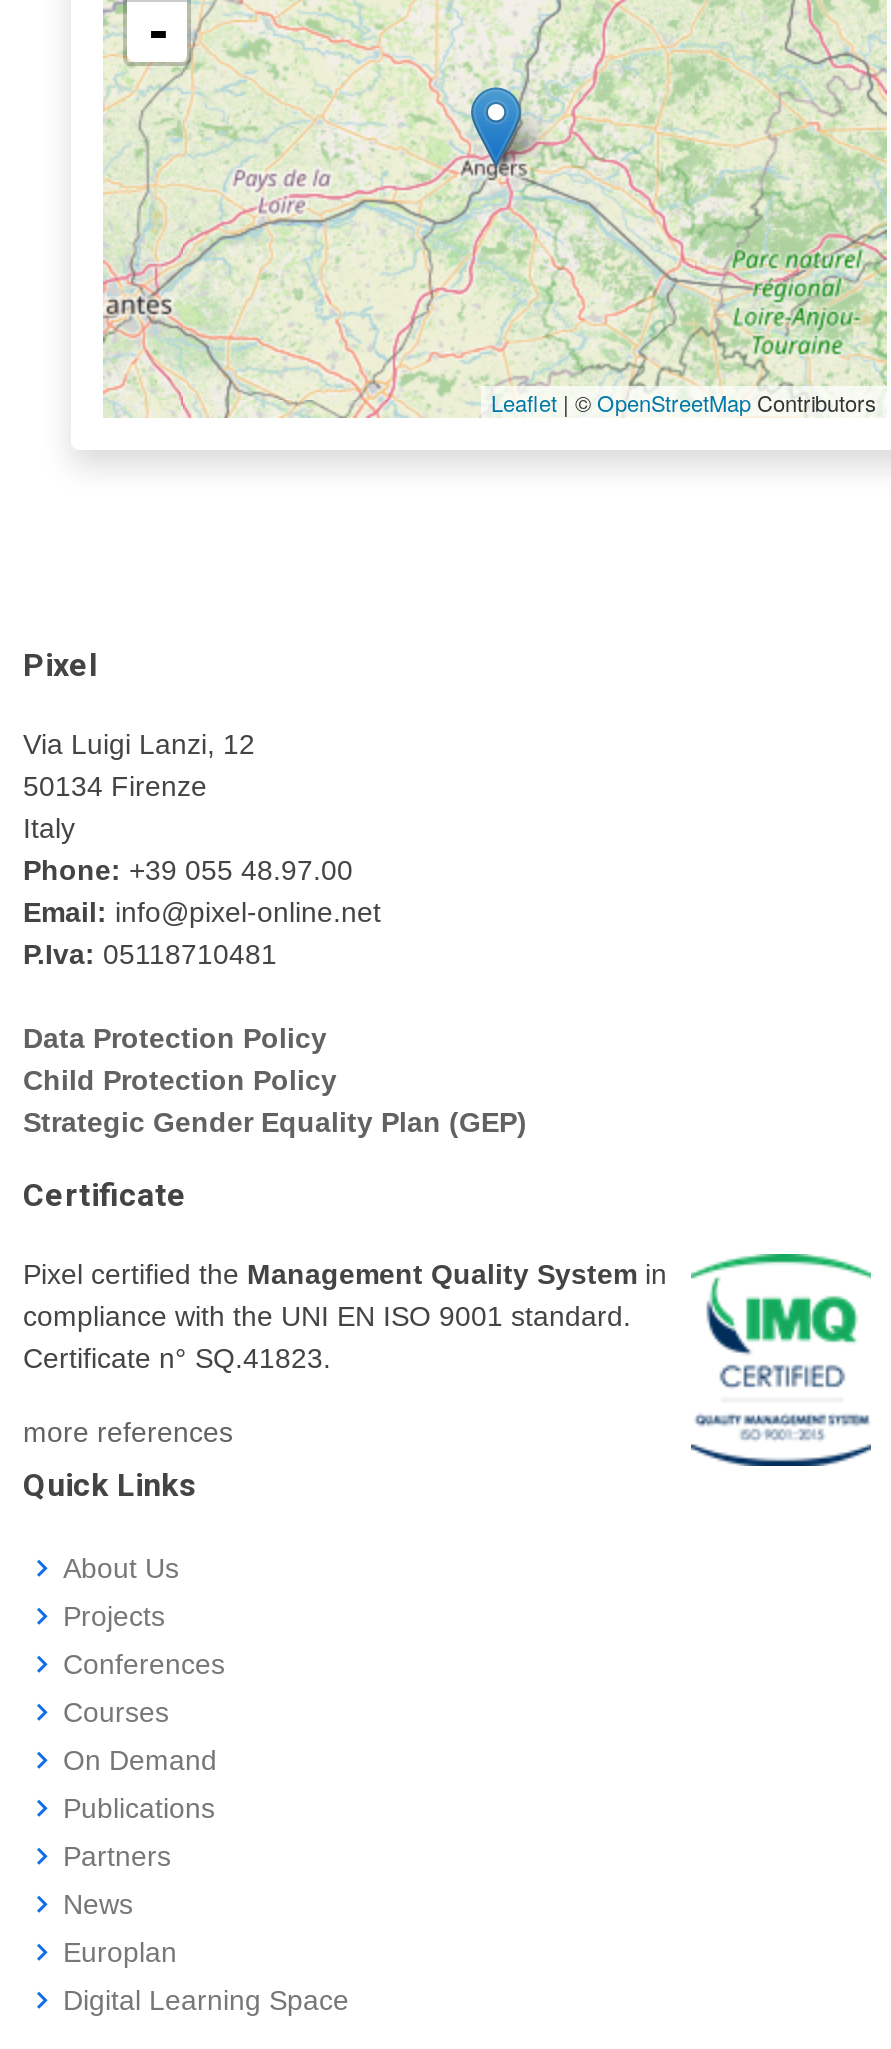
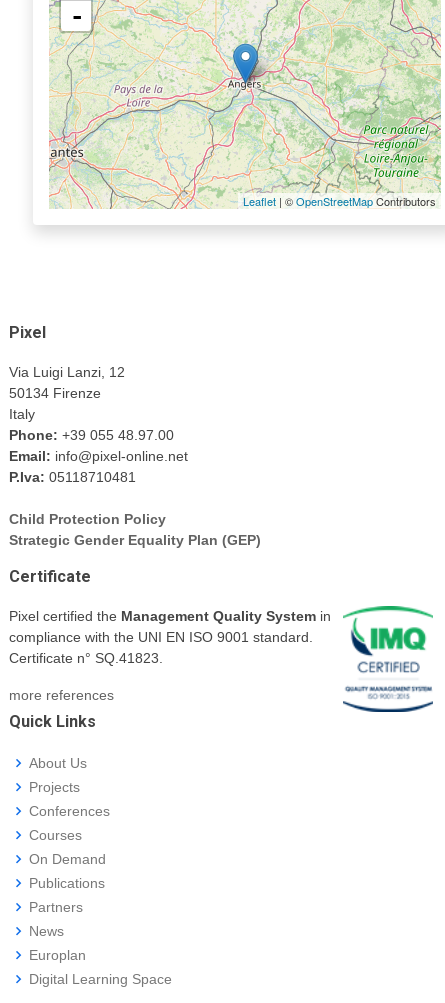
- Data Protection Policy
